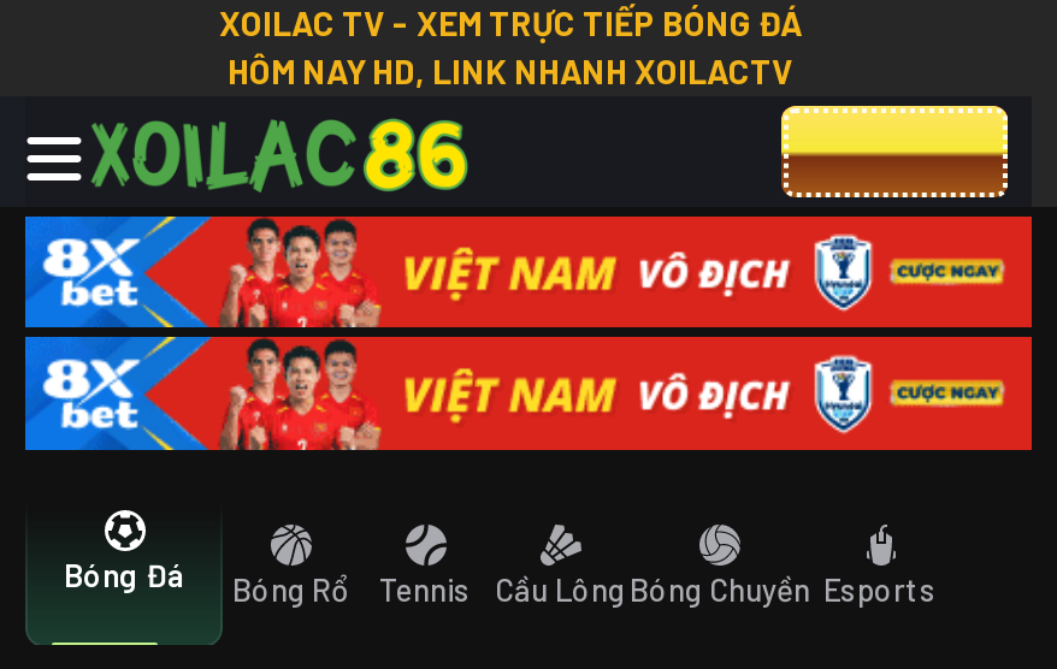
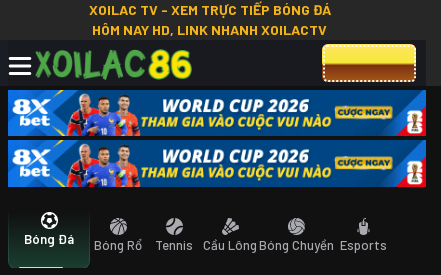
- [image]
+ [image]
